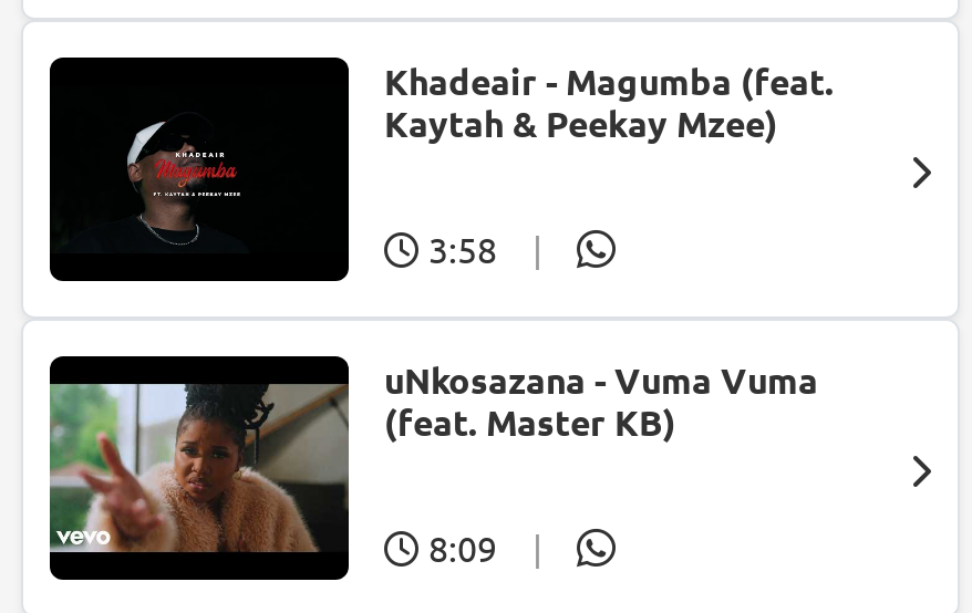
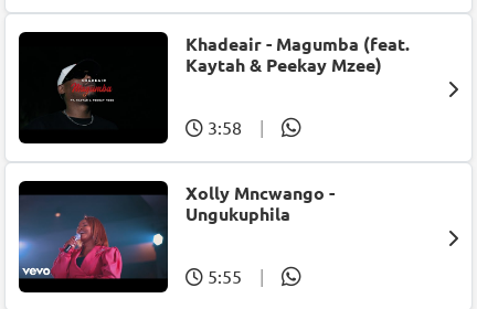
- [image]
- uNkosazana - Vuma Vuma
- (feat. Master KB)
+ [image]
+ Xolly Mncwango -
+ Ungukuphila

- 8:09
+ 5:55
